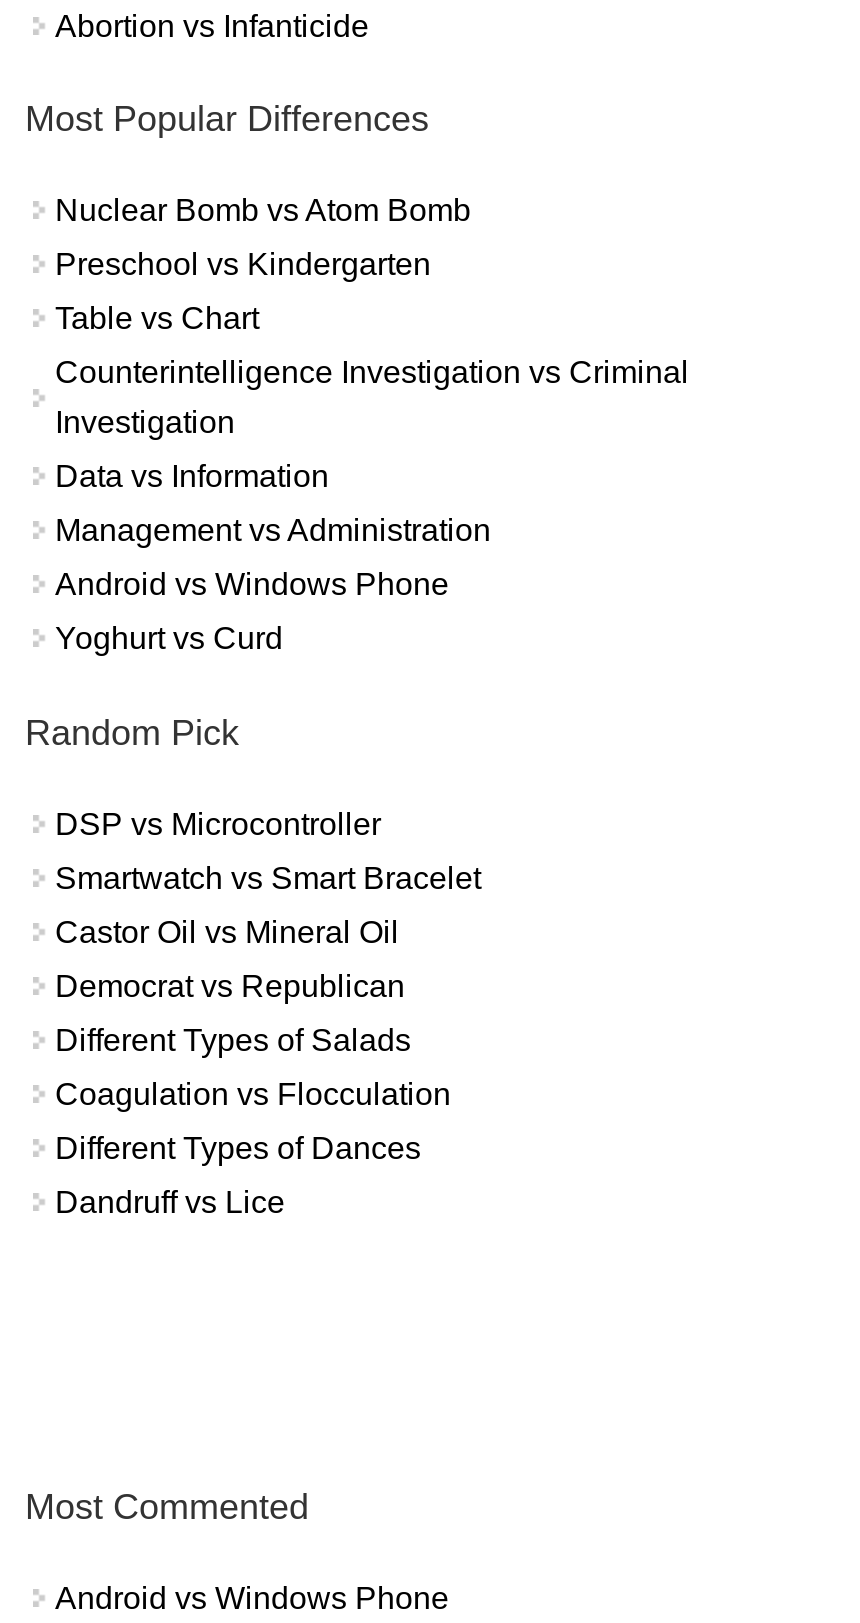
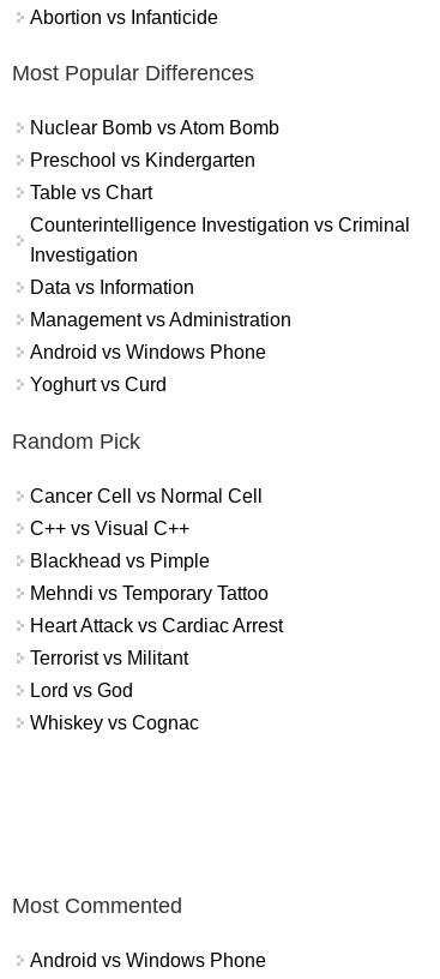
- DSP vs Microcontroller
+ Cancer Cell vs Normal Cell

- Smartwatch vs Smart Bracelet
+ C++ vs Visual C++

- Castor Oil vs Mineral Oil
+ Blackhead vs Pimple

- Democrat vs Republican
+ Mehndi vs Temporary Tattoo

- Different Types of Salads
+ Heart Attack vs Cardiac Arrest

- Coagulation vs Flocculation
+ Terrorist vs Militant

- Different Types of Dances
+ Lord vs God

- Dandruff vs Lice
+ Whiskey vs Cognac
